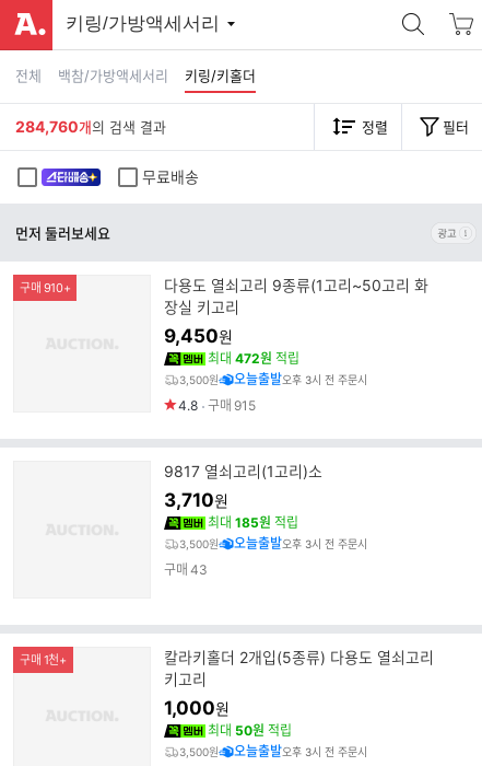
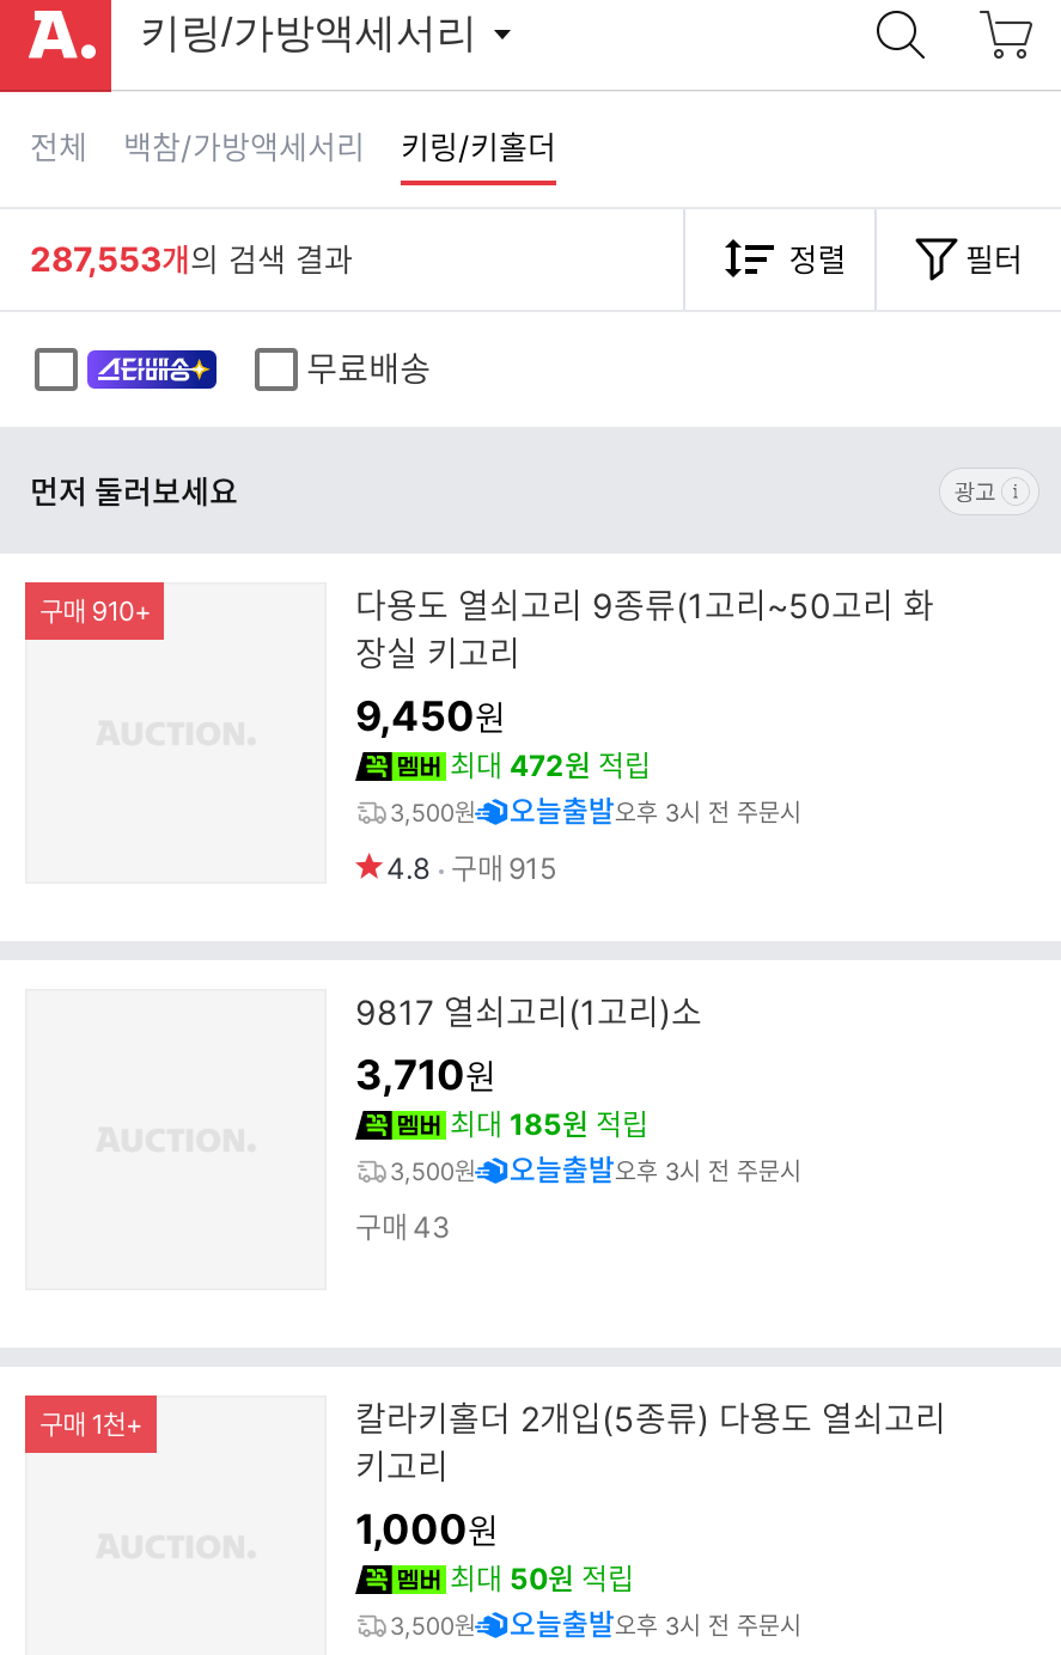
- 284,760개의 검색 결과
+ 287,553개의 검색 결과
